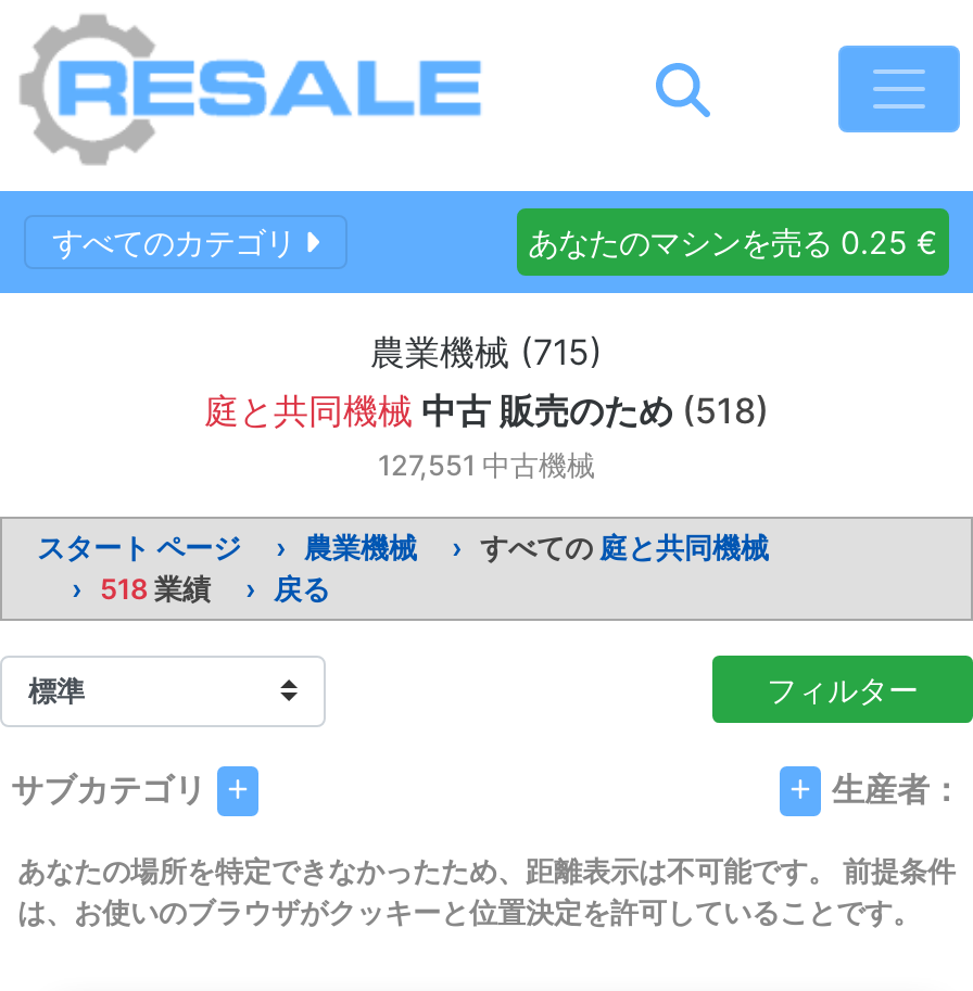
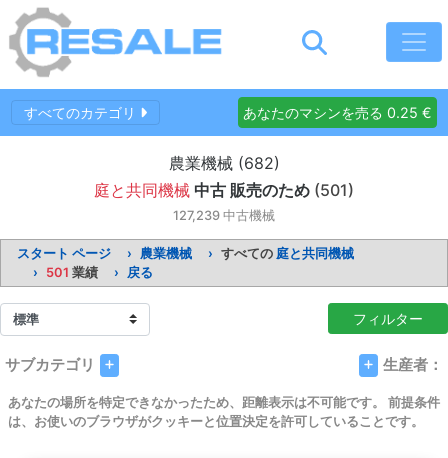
- 農業機械 (715)
+ 農業機械 (682)

- 庭と共同機械 中古 販売のため(518)
+ 庭と共同機械 中古 販売のため(501)

- 127,551 中古機械
+ 127,239 中古機械

- 518業績 戻る
+ 501業績 戻る
